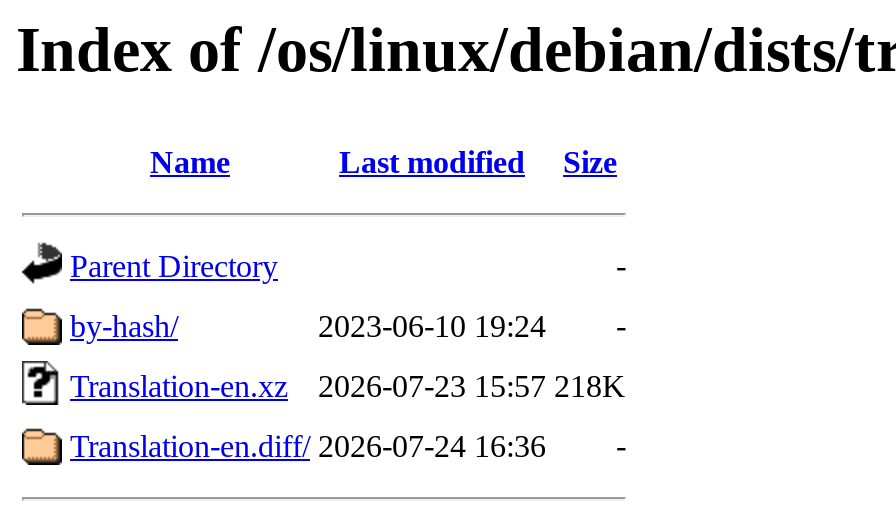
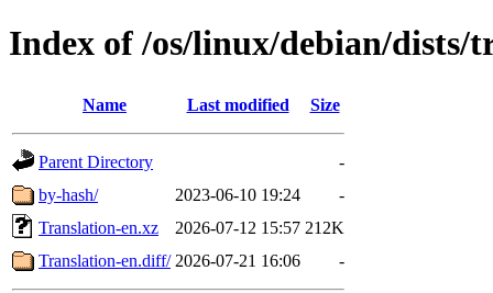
- Translation-en.xz 2026-07-23 15:57 218K
+ Translation-en.xz 2026-07-12 15:57 212K

- Translation-en.diff/ 2026-07-24 16:36
+ Translation-en.diff/ 2026-07-21 16:06
